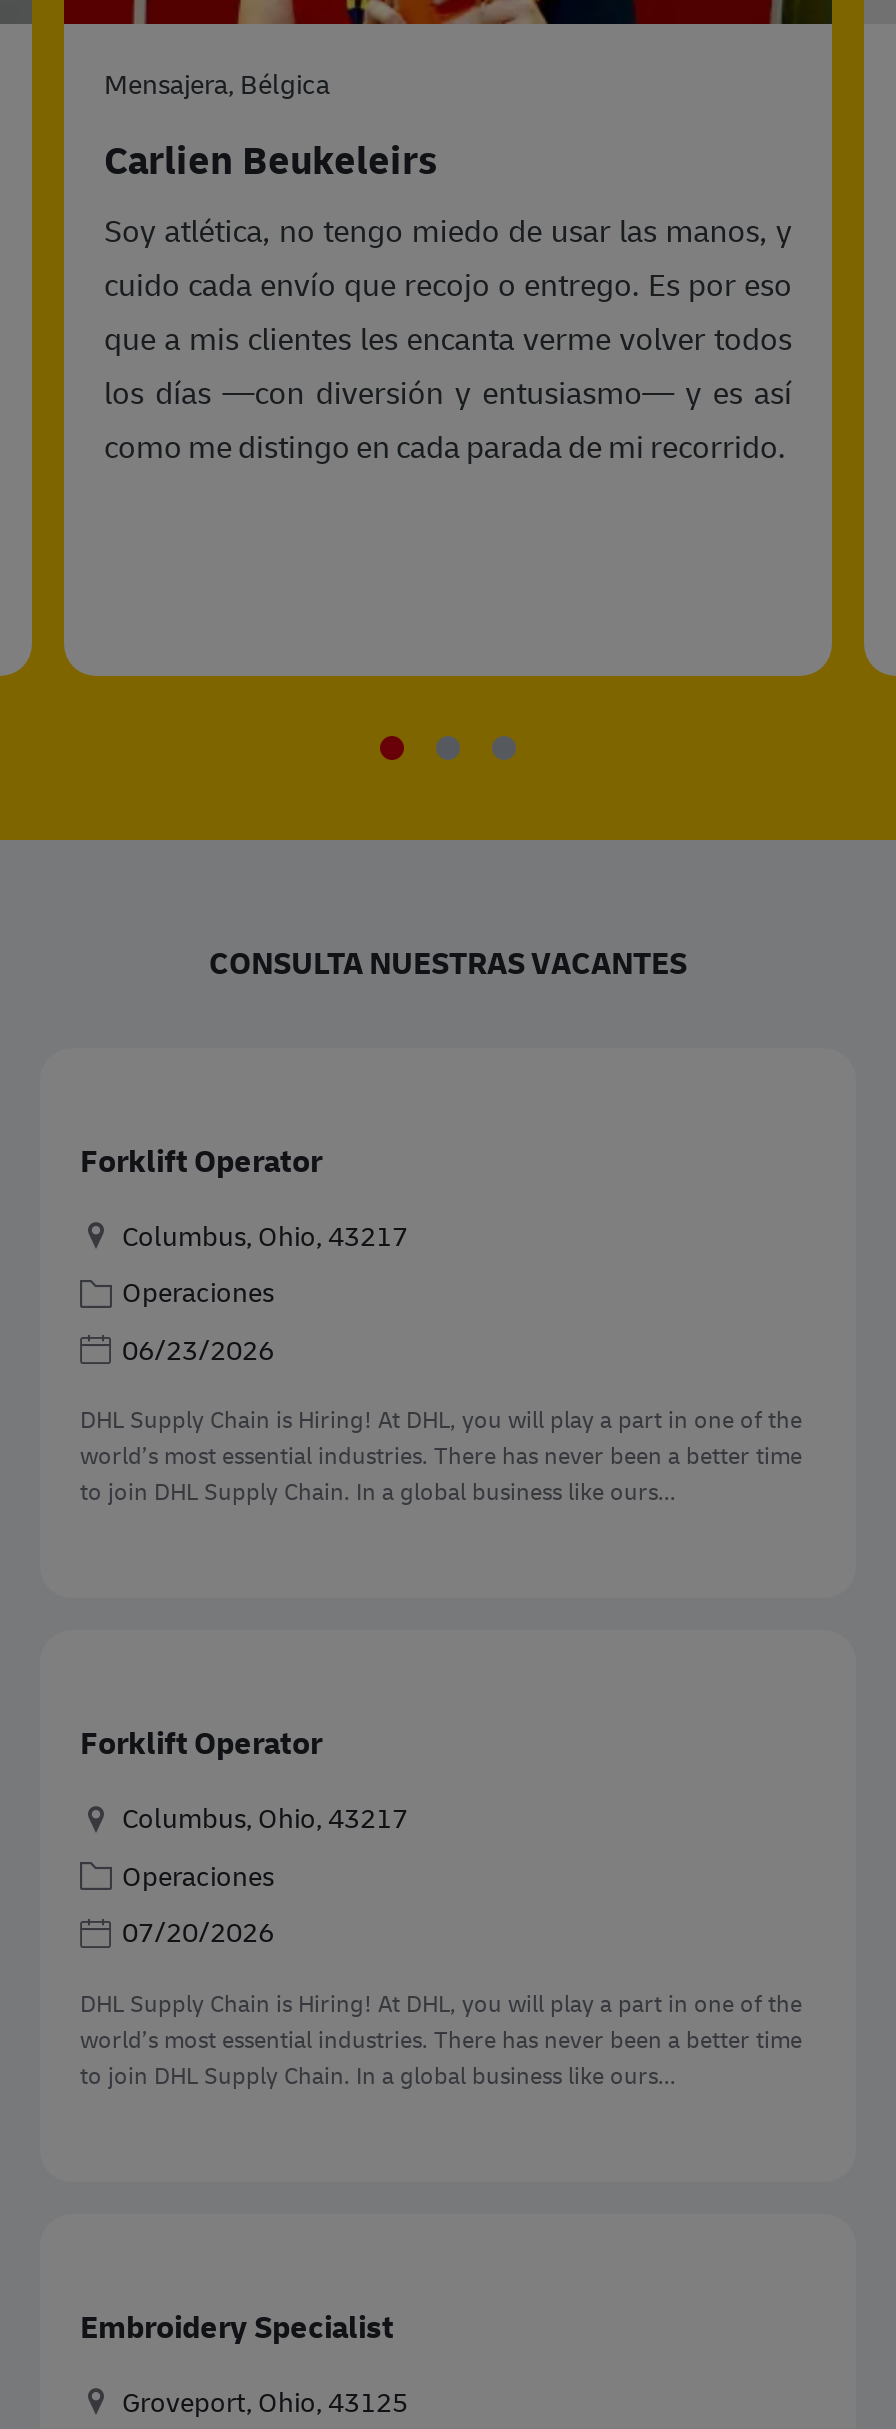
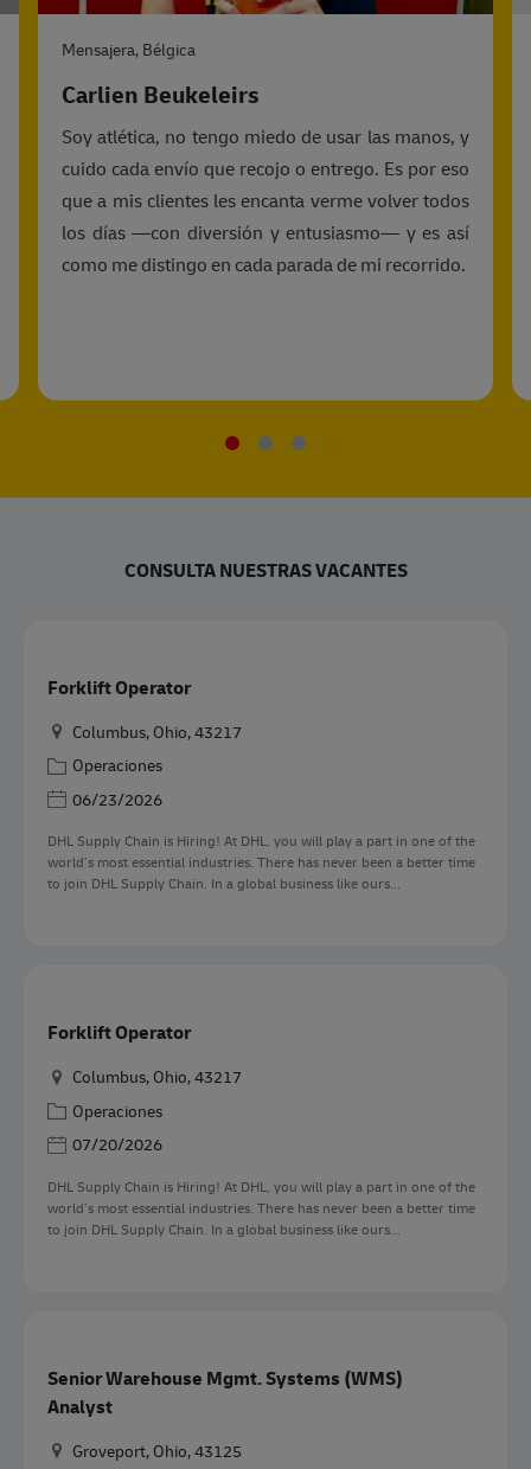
- Embroidery Specialist
+ Senior Warehouse Mgmt. Systems (WMS)
+ Analyst
